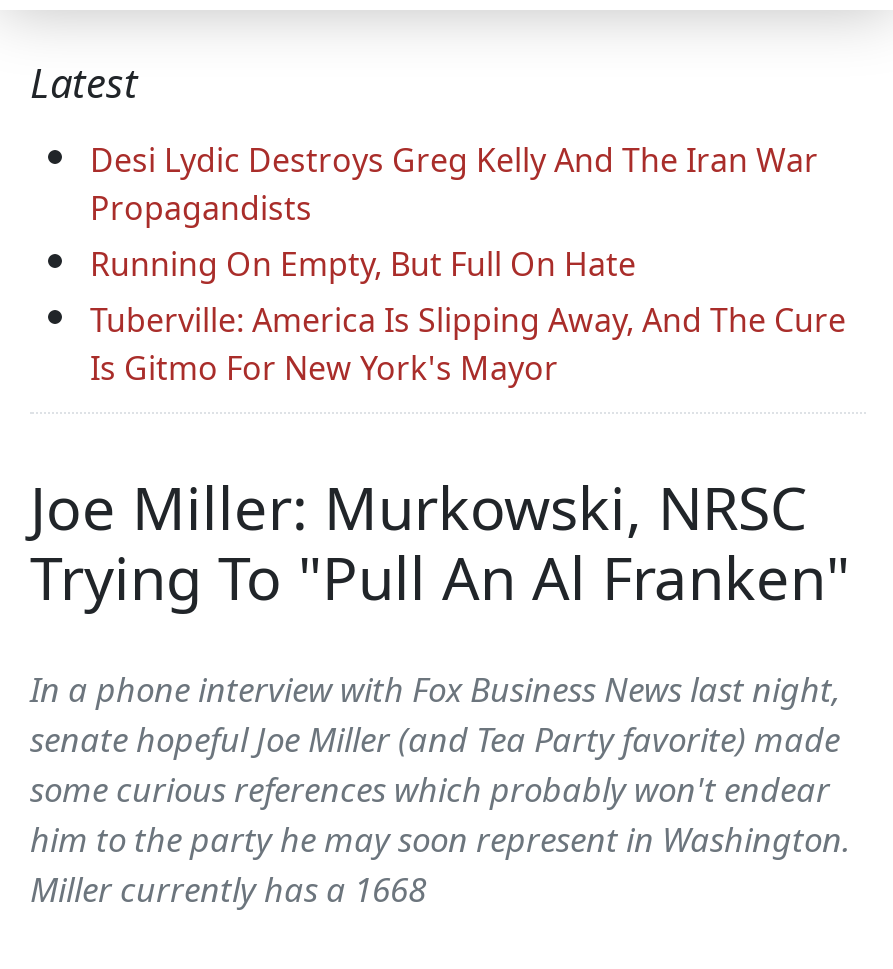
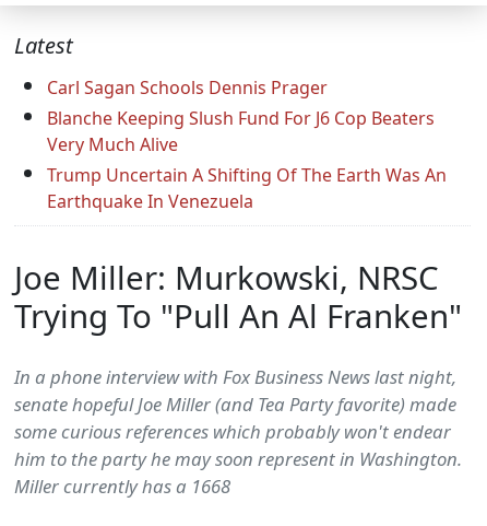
- Desi Lydic Destroys Greg Kelly And The Iran War
- Propagandists
- Running On Empty, But Full On Hate
- Tuberville: America Is Slipping Away, And The Cure
- Is Gitmo For New York's Mayor
+ Carl Sagan Schools Dennis Prager
+ Blanche Keeping Slush Fund For J6 Cop Beaters
+ Very Much Alive
+ Trump Uncertain A Shifting Of The Earth Was An
+ Earthquake In Venezuela
